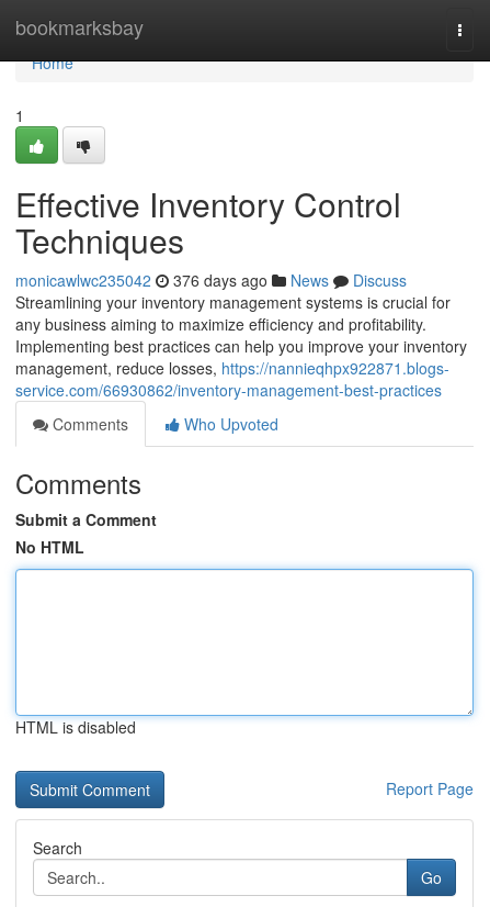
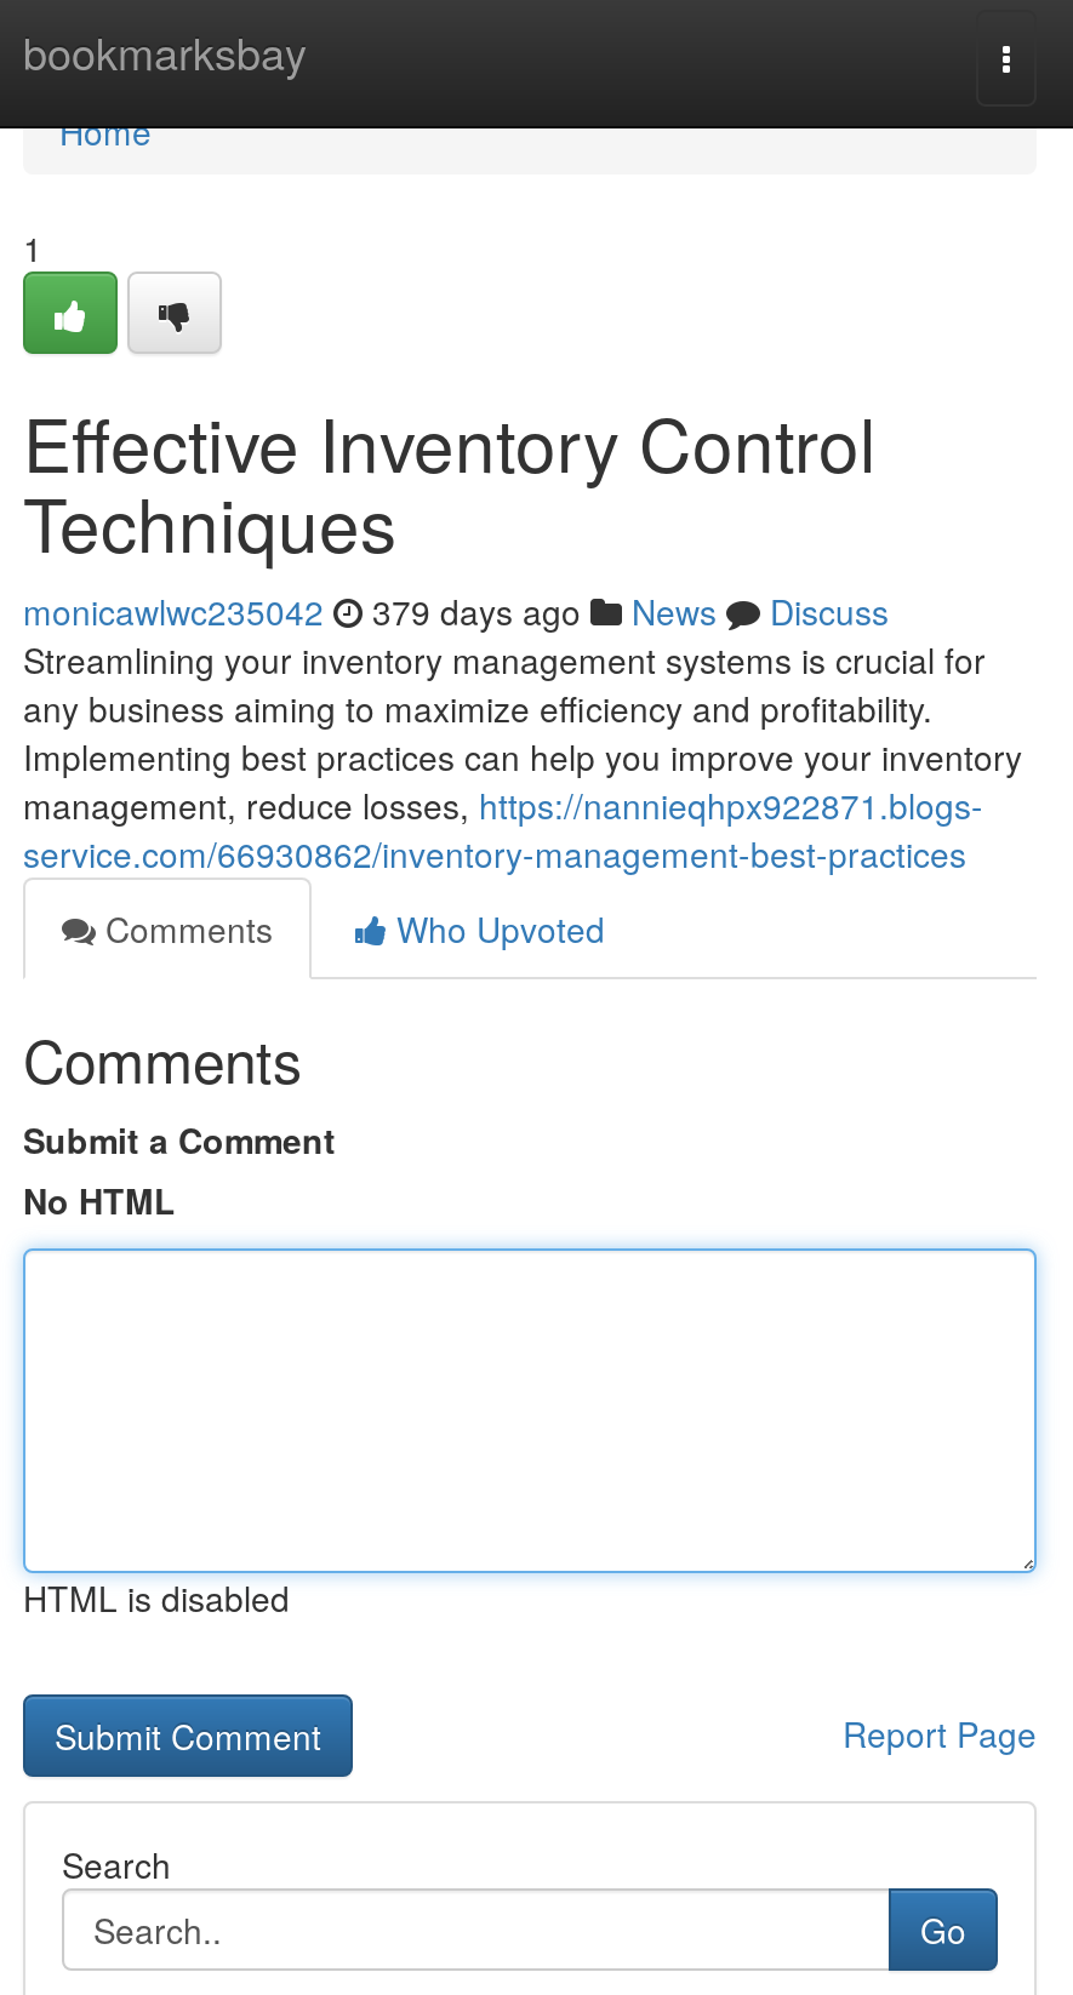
- monicawlwc235042 376 days ago News Discuss
+ monicawlwc235042 379 days ago News Discuss
